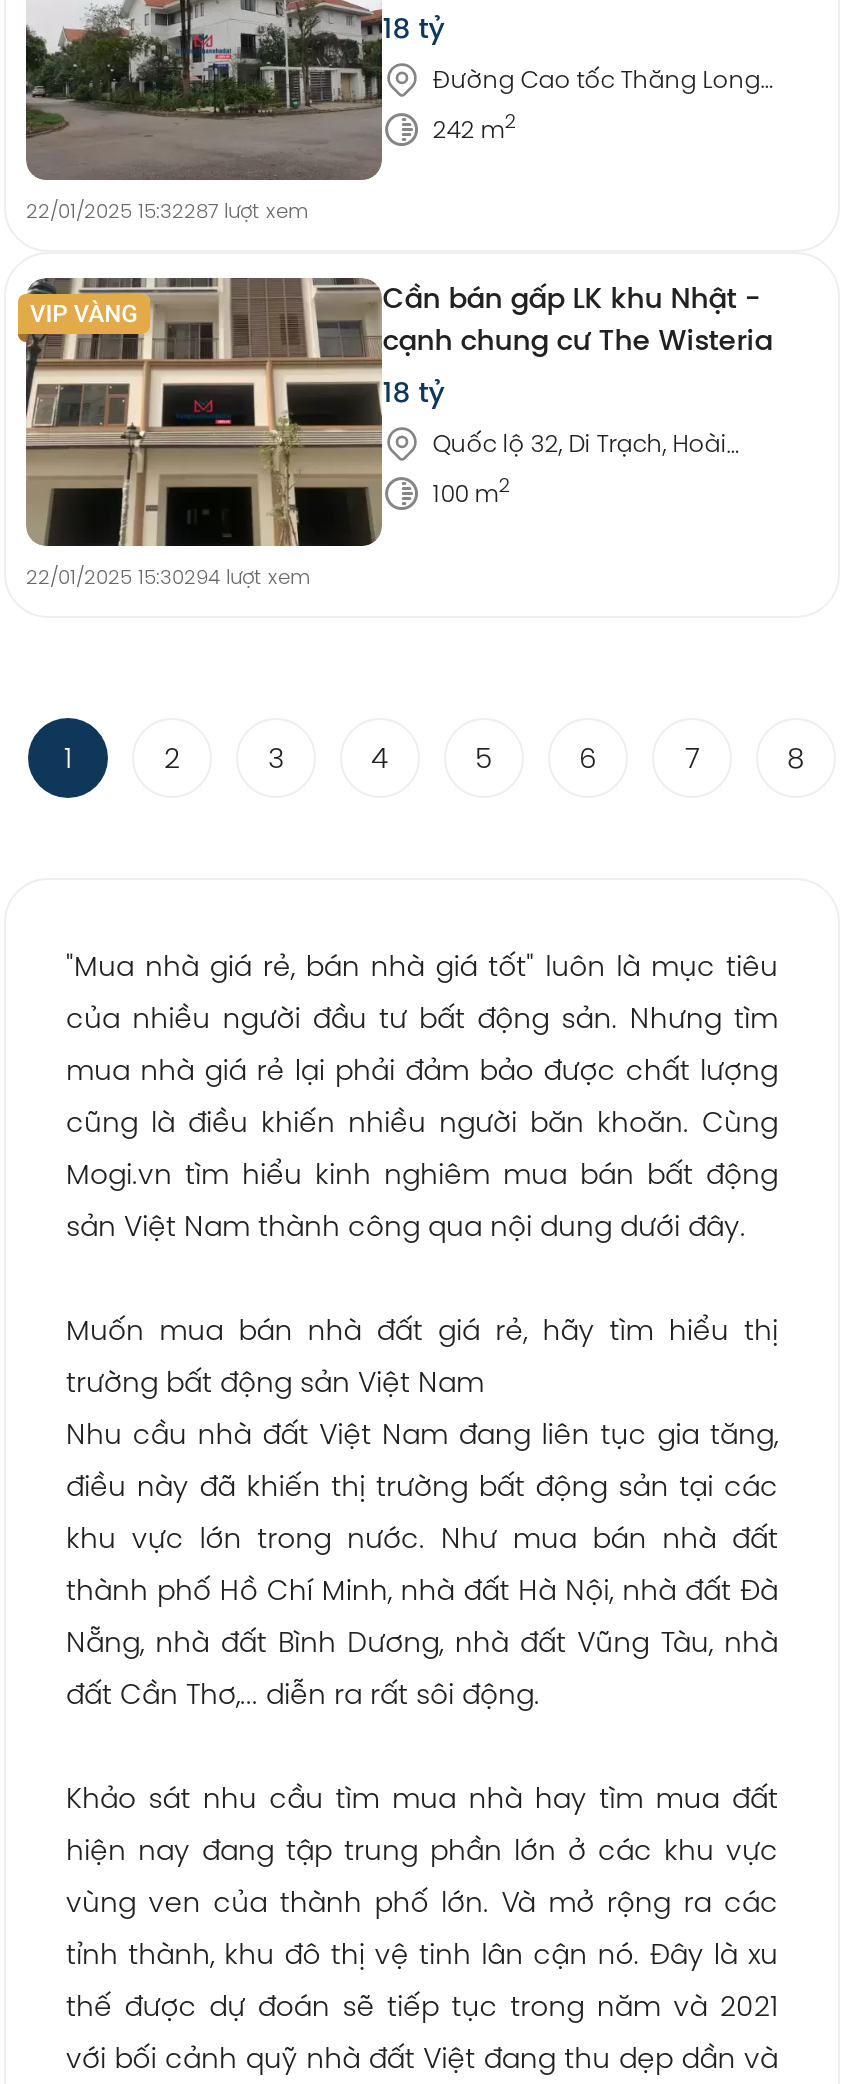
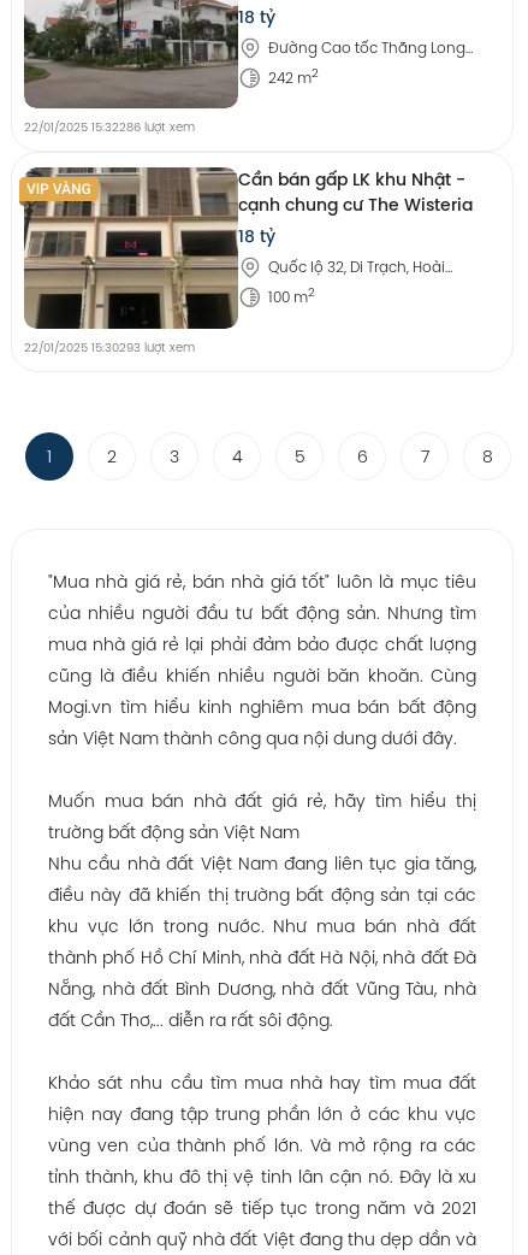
- 22/01/2025 15:32287 lượt xem
+ 22/01/2025 15:32286 lượt xem

- 22/01/2025 15:30294 lượt xem
+ 22/01/2025 15:30293 lượt xem
